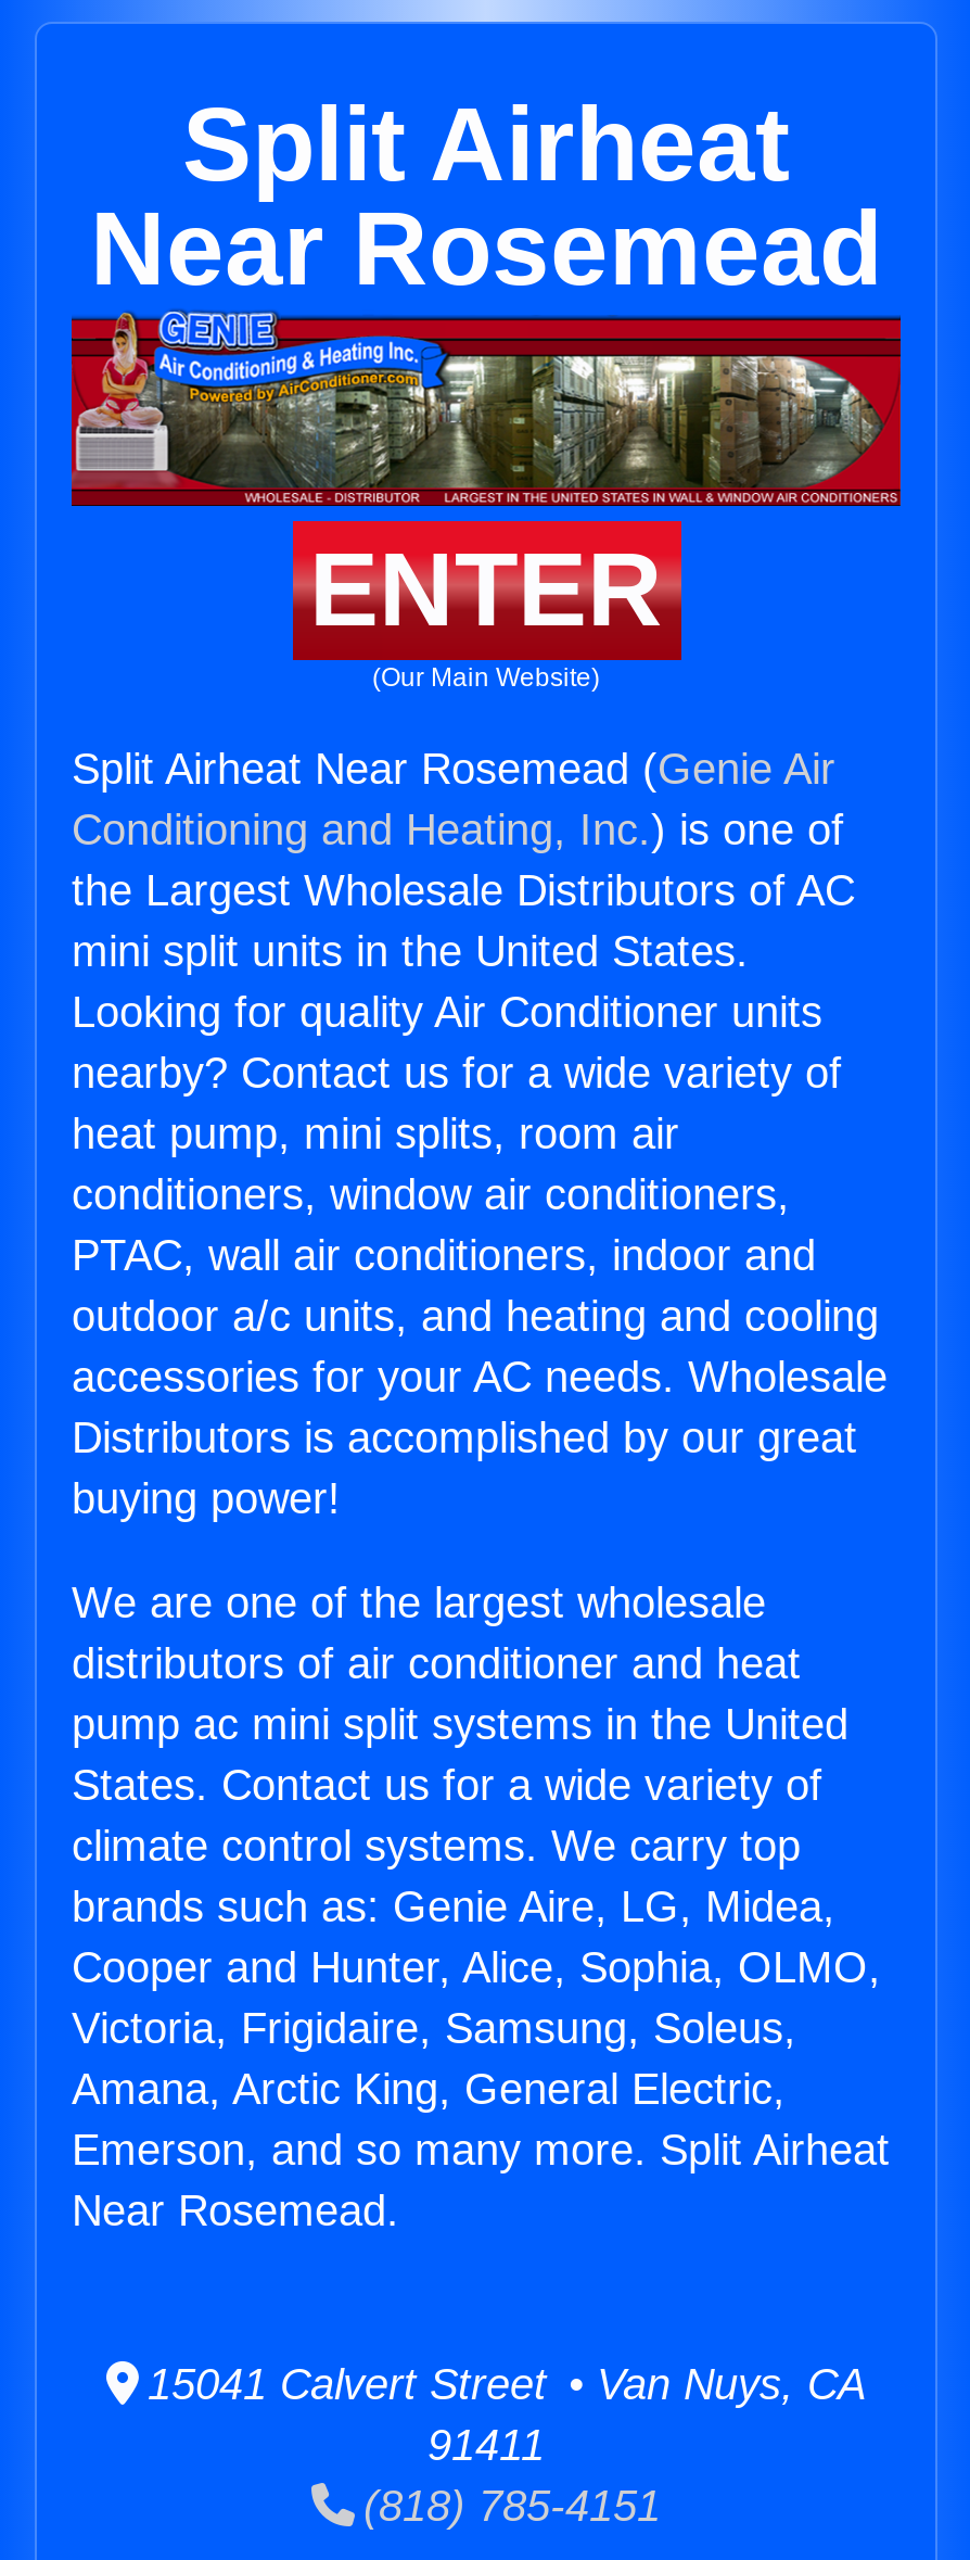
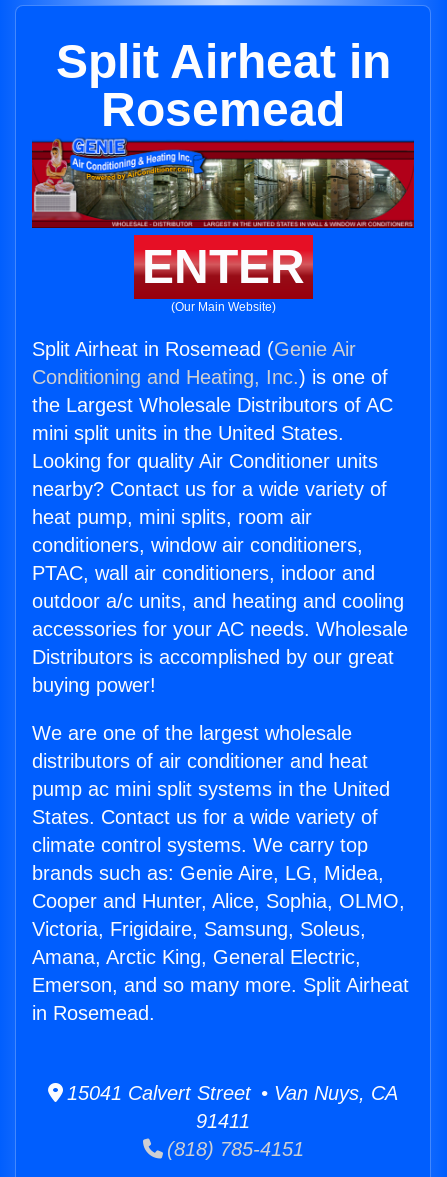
- Split Airheat
- Near Rosemead
+ Split Airheat in
+ Rosemead

- Split Airheat Near Rosemead (Genie Air
+ Split Airheat in Rosemead (Genie Air

- Near Rosemead.
+ in Rosemead.
